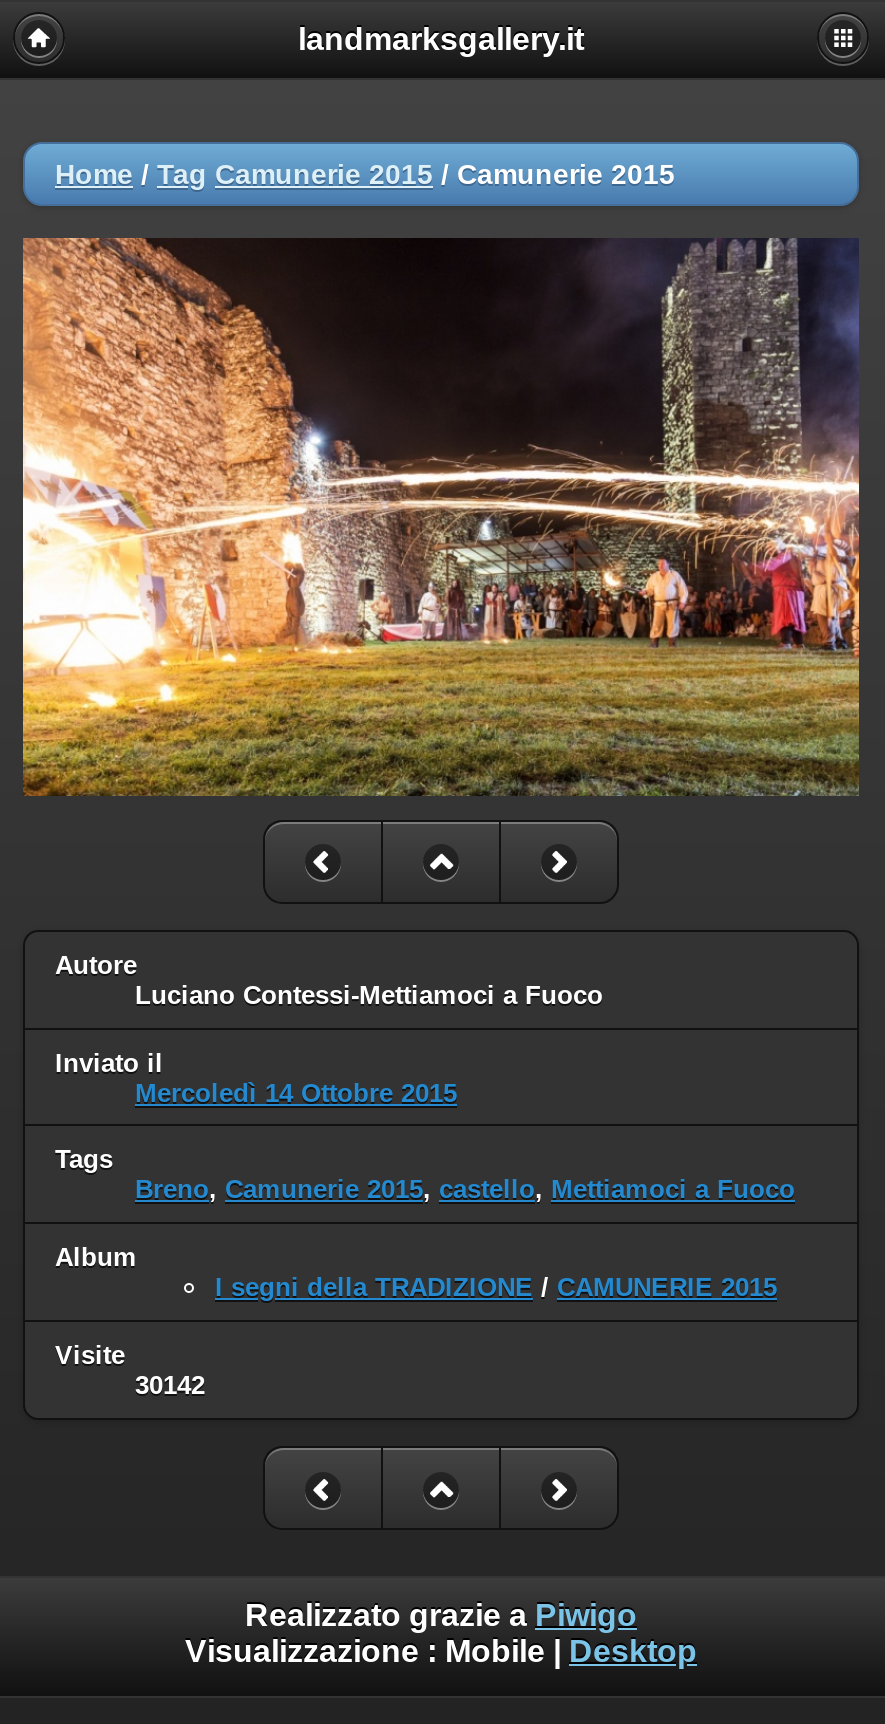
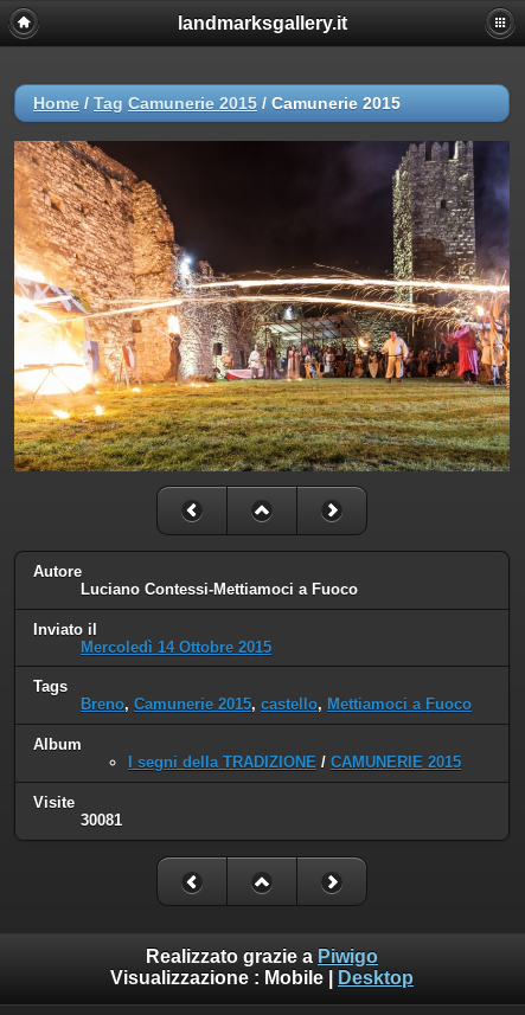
- 30142
+ 30081
